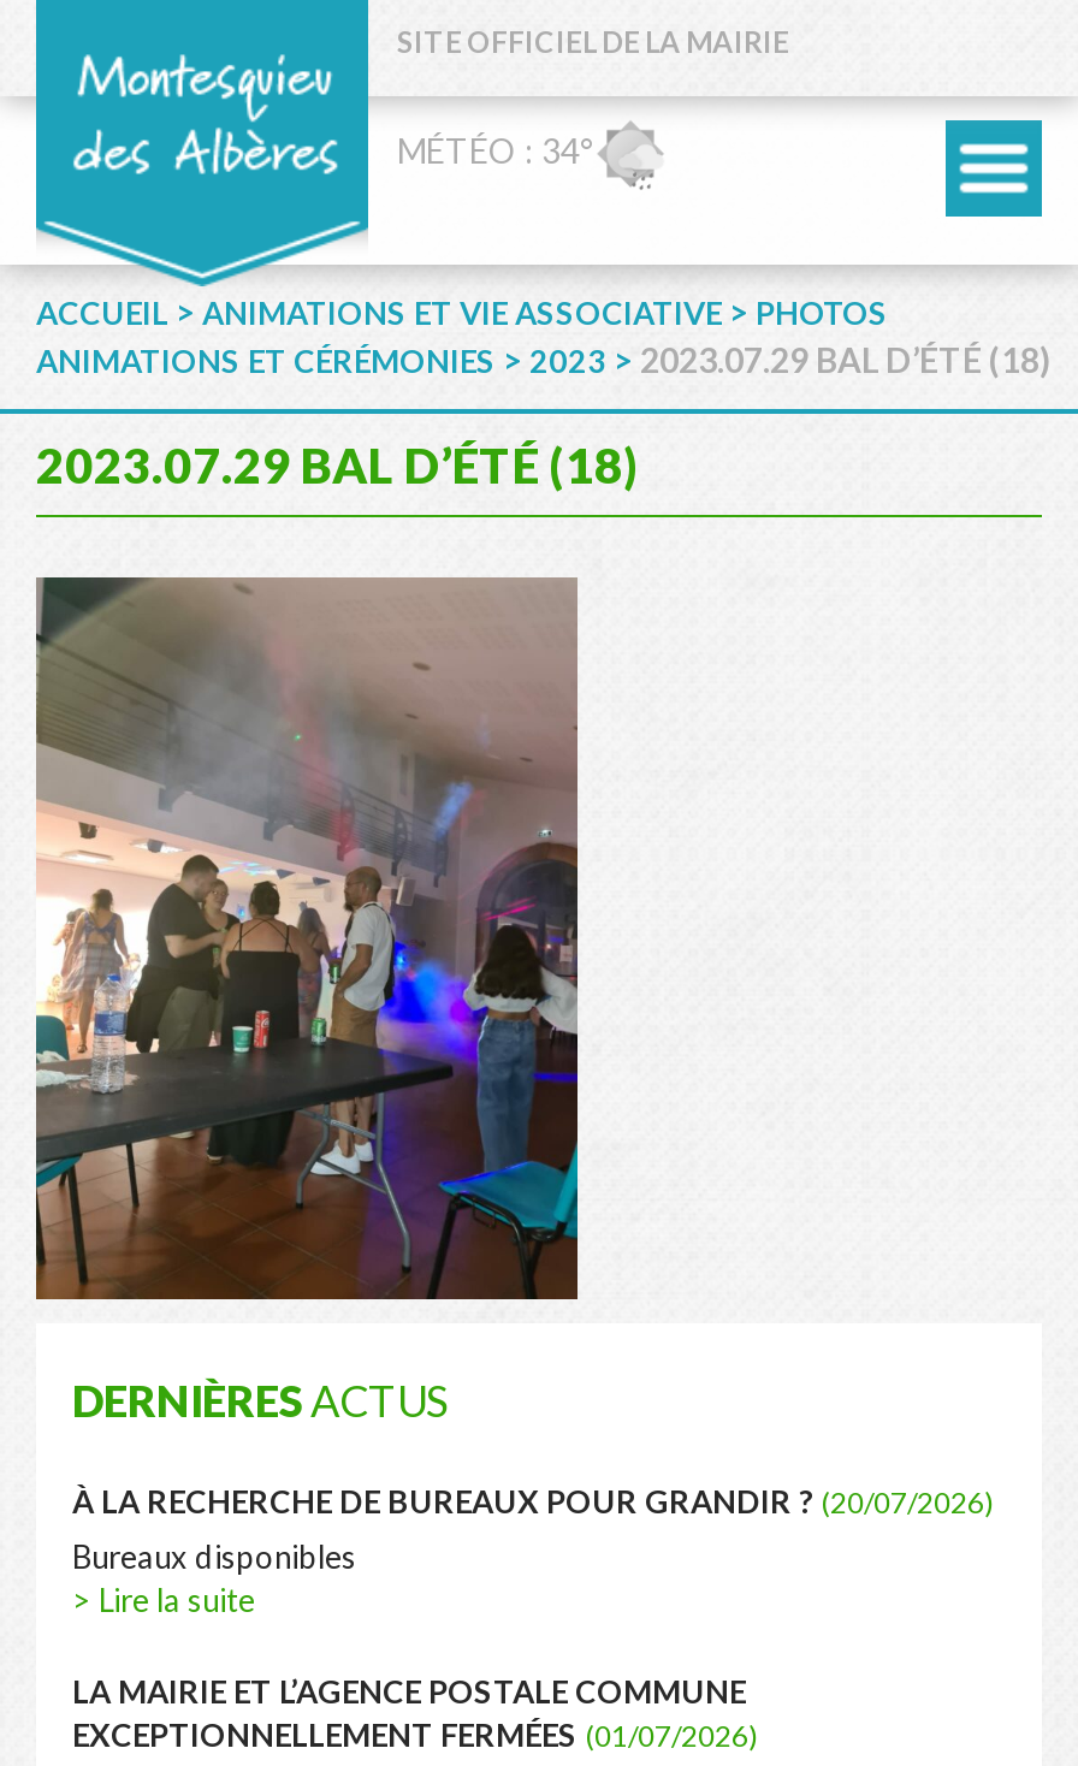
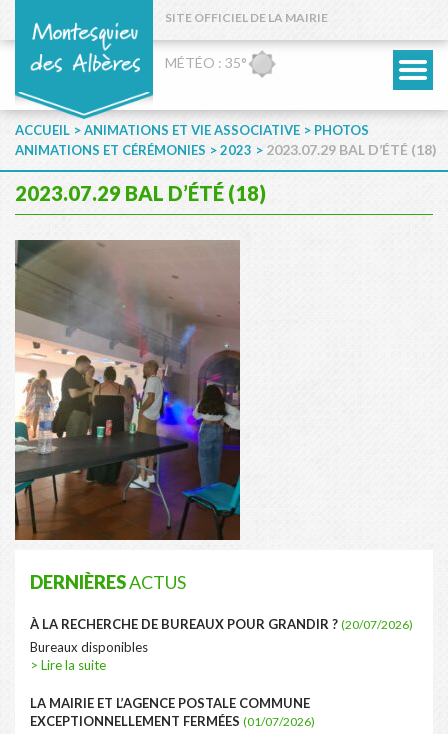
- MÉTÉO : 34°
+ MÉTÉO : 35°
